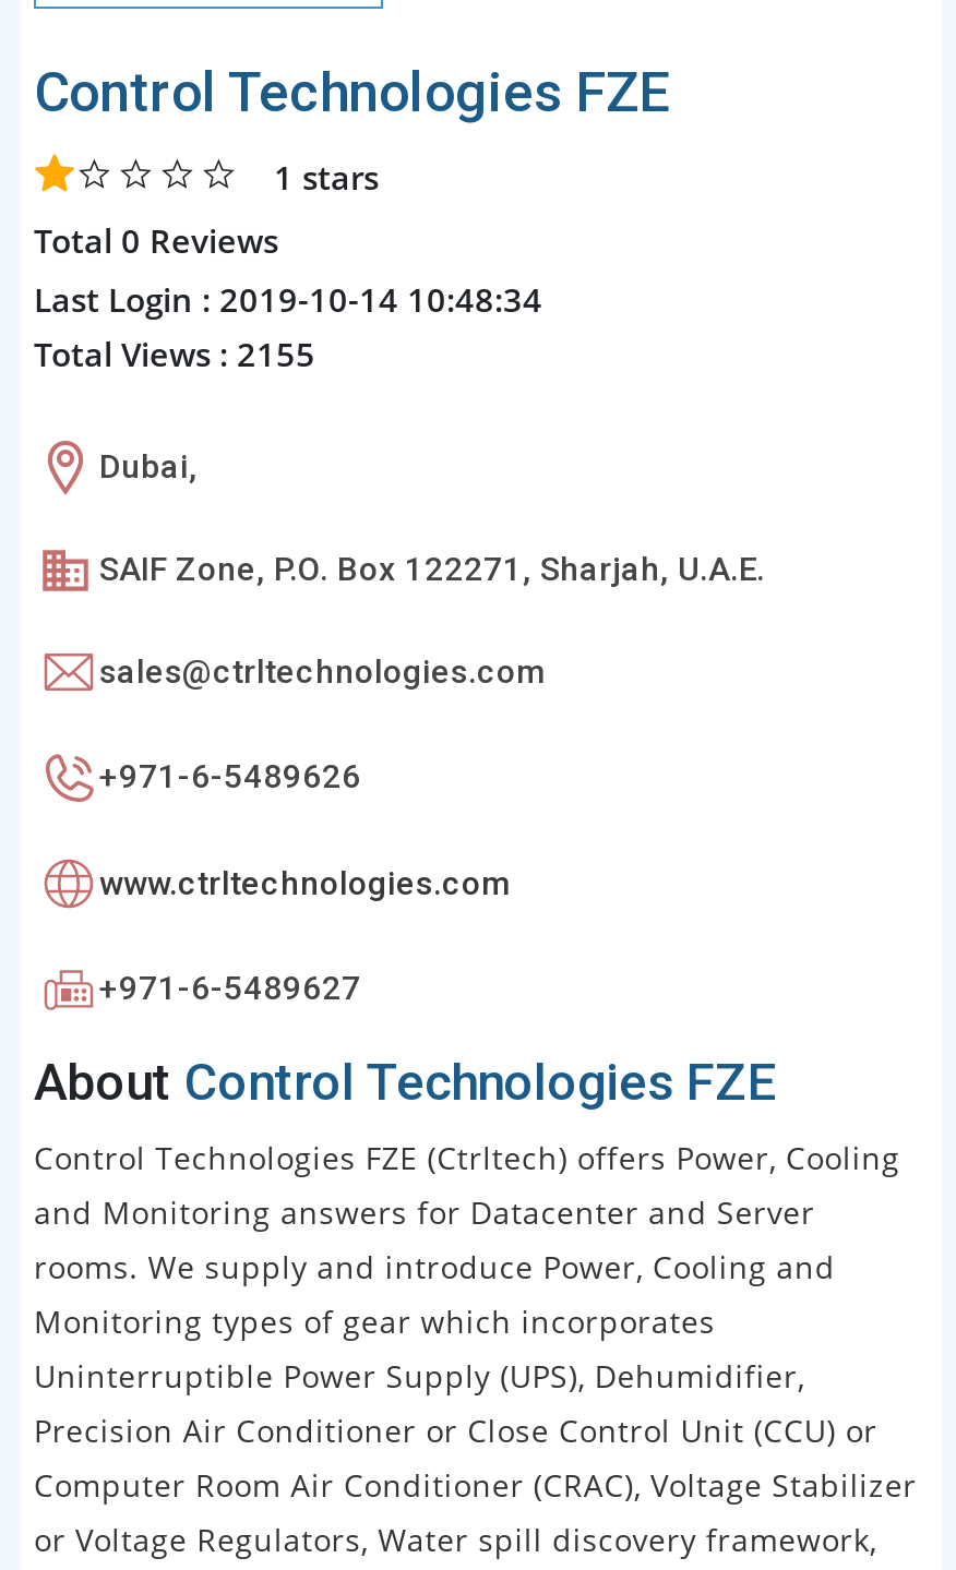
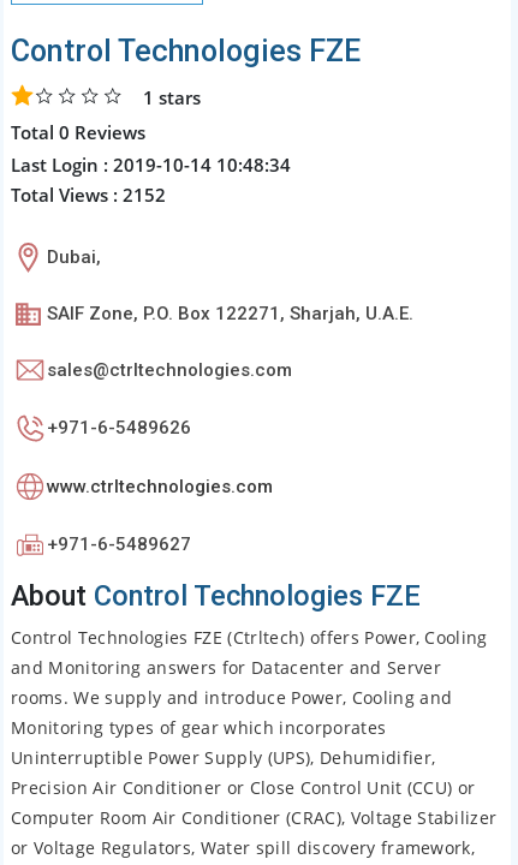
- Total Views : 2155
+ Total Views : 2152
